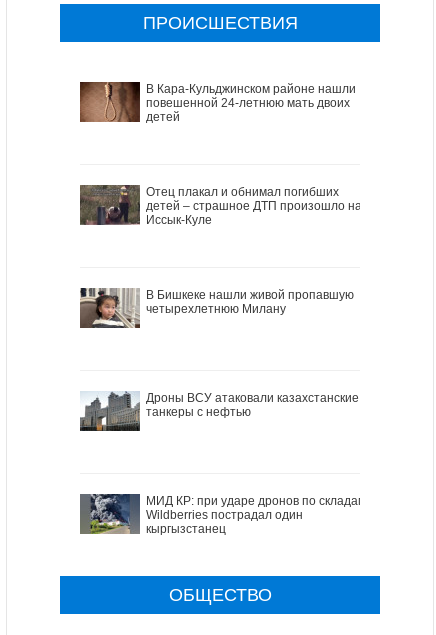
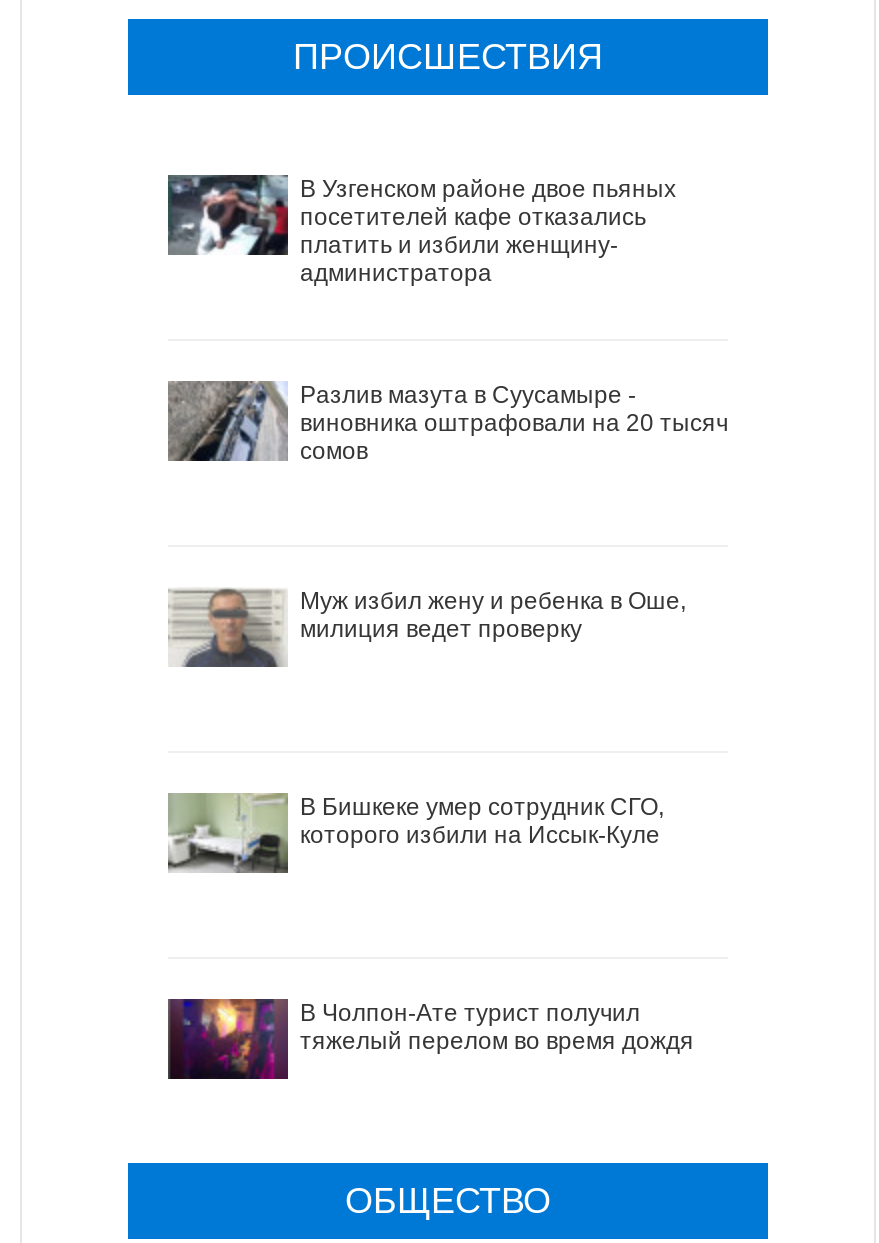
- [image]
- В Кара-Кульджинском районе нашли
- повешенной 24-летнюю мать двоих
- детей
+ [image]
+ В Узгенском районе двое пьяных
+ посетителей кафе отказались
+ платить и избили женщину-
+ администратора

- [image]
- Отец плакал и обнимал погибших
- детей – страшное ДТП произошло на
- Иссык-Куле
+ [image]
+ Разлив мазута в Суусамыре -
+ виновника оштрафовали на 20 тысяч
+ сомов

- [image]
- В Бишкеке нашли живой пропавшую
- четырехлетнюю Милану
+ [image]
+ Муж избил жену и ребенка в Оше,
+ милиция ведет проверку

- [image]
- Дроны ВСУ атаковали казахстанские
- танкеры с нефтью
+ [image]
+ В Бишкеке умер сотрудник СГО,
+ которого избили на Иссык-Куле

- [image]
- МИД КР: при ударе дронов по складам
- Wildberries пострадал один
- кыргызстанец
+ [image]
+ В Чолпон-Ате турист получил
+ тяжелый перелом во время дождя
